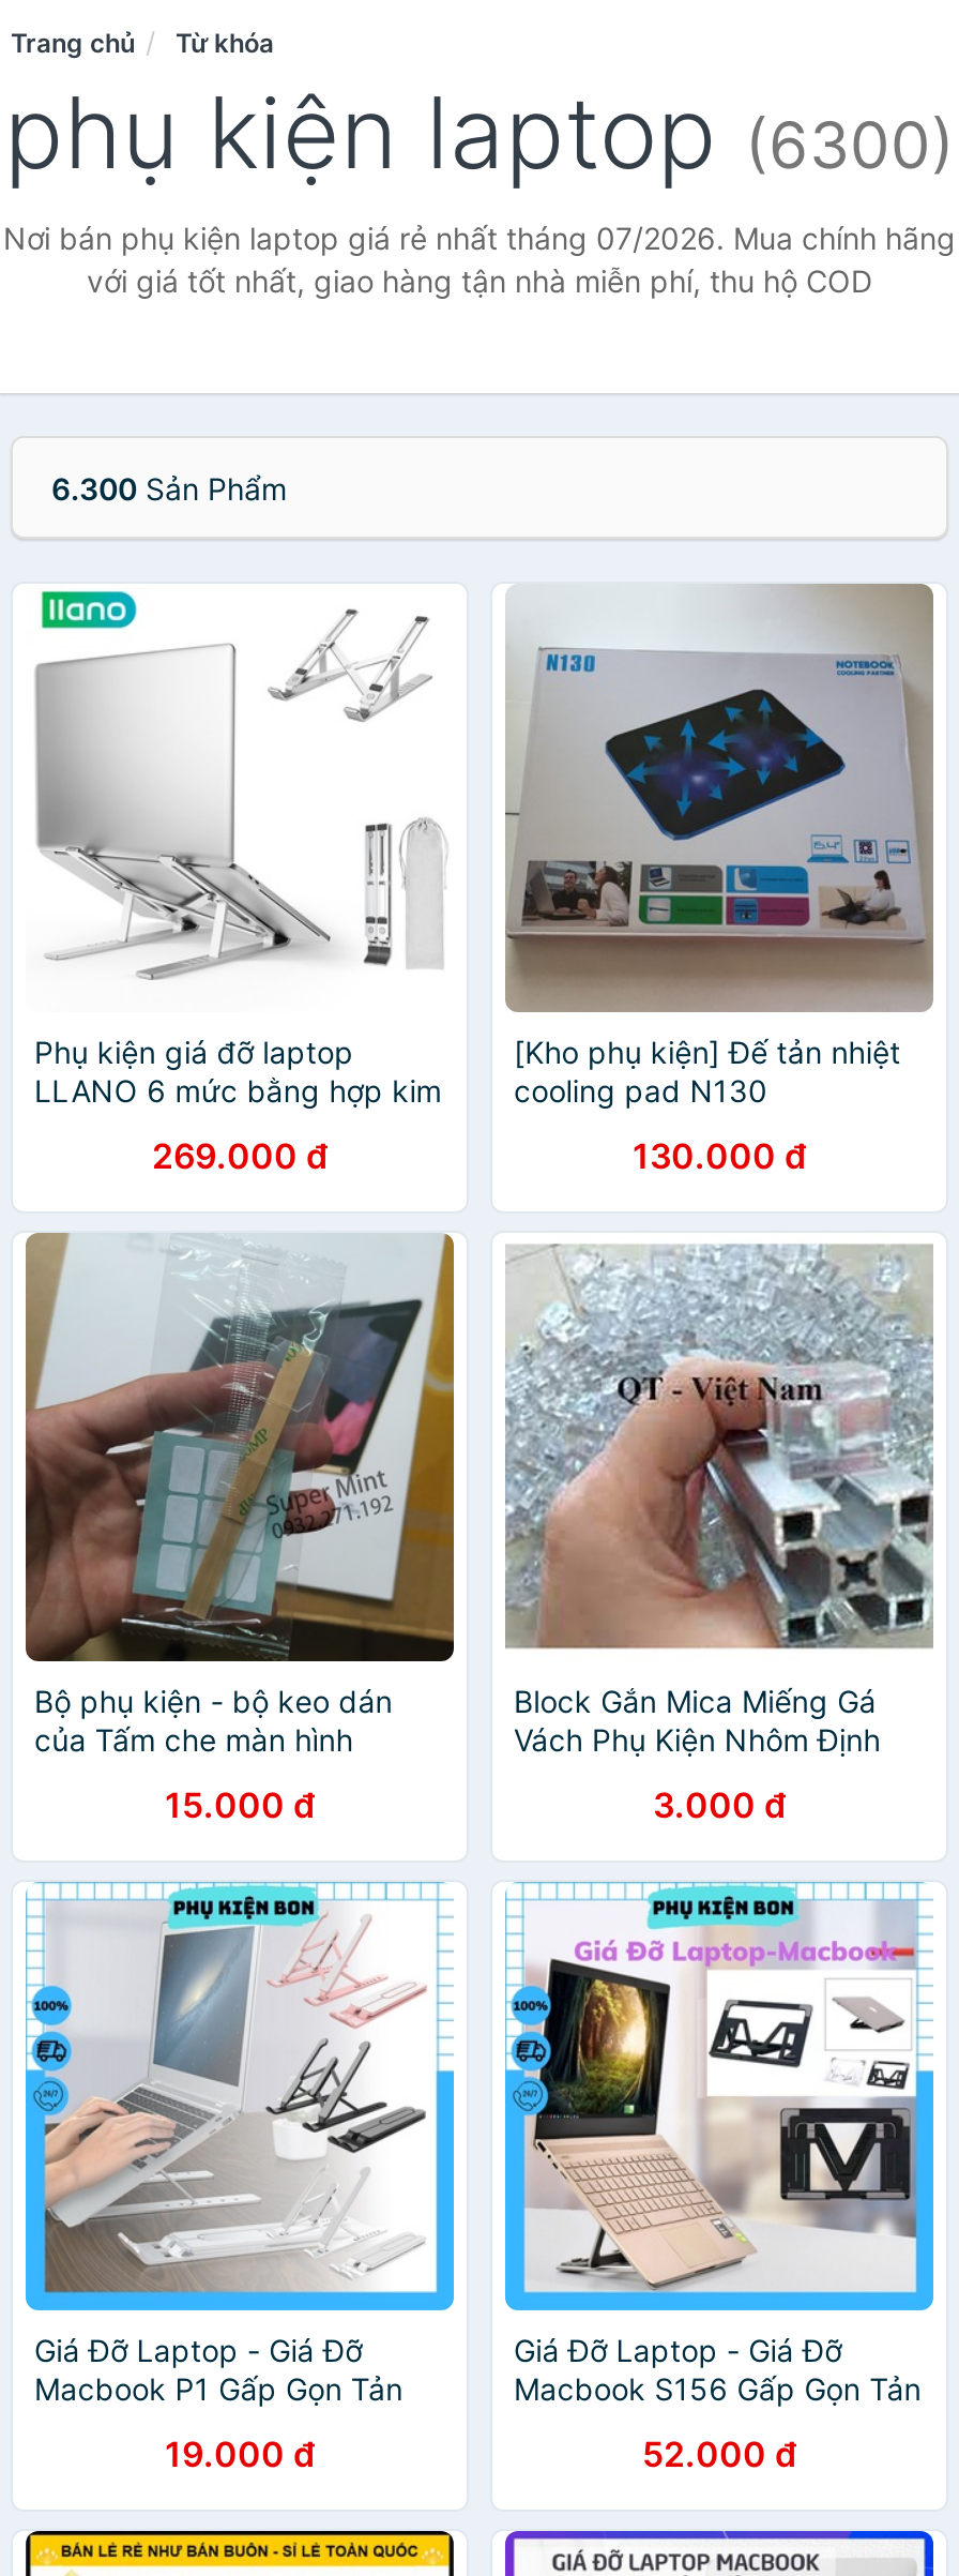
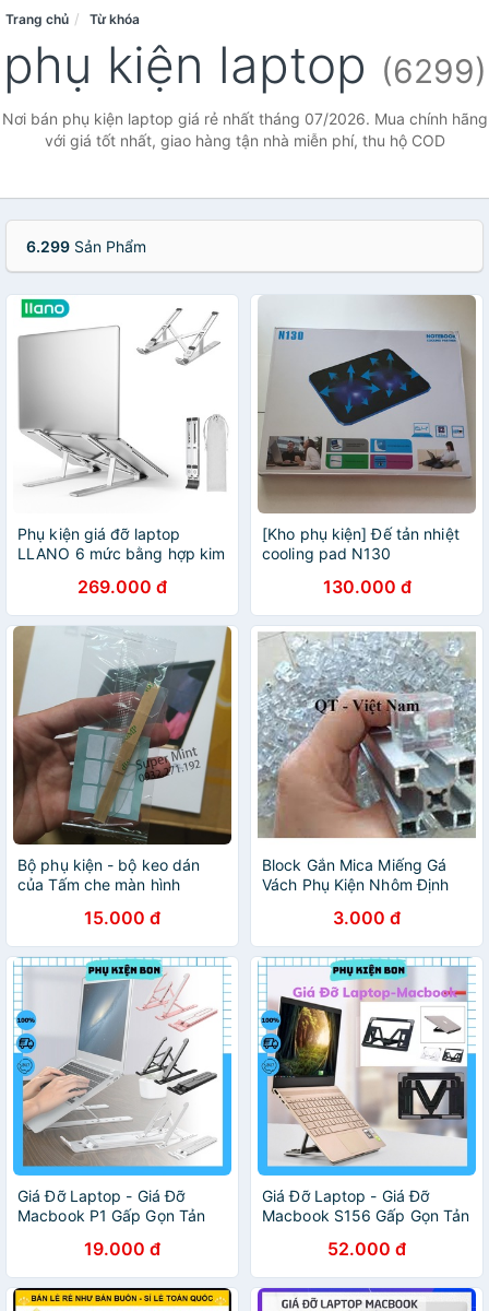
- phụ kiện laptop (6300)
+ phụ kiện laptop (6299)

- 6.300 Sản Phẩm
+ 6.299 Sản Phẩm
